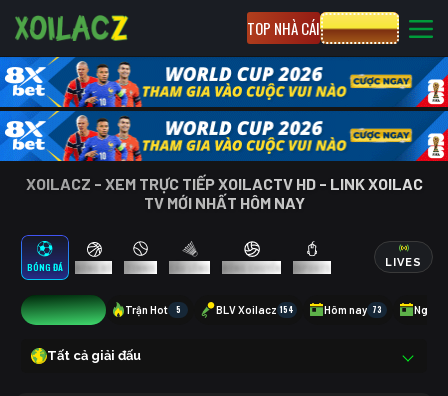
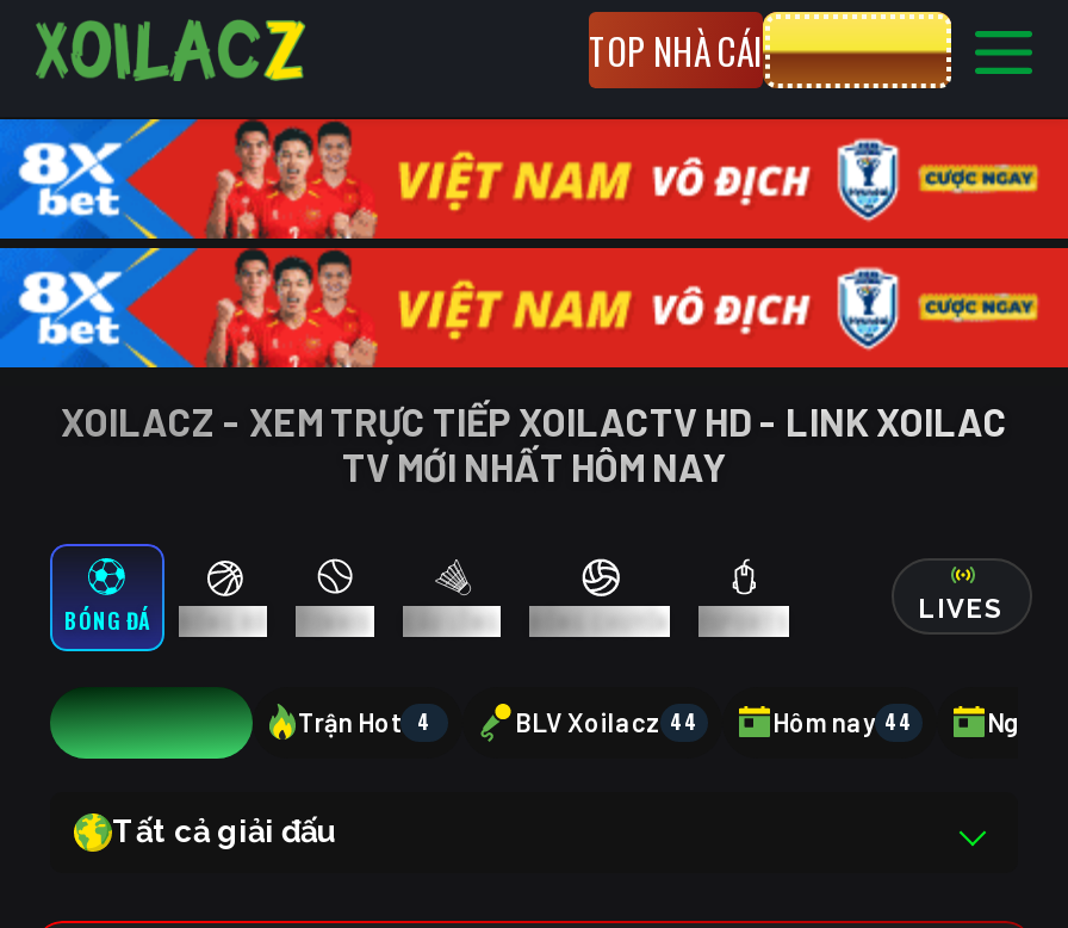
- [image]
+ [image]

- Trận Hot
- 5
- BLV Xoilacz 154
- Hôm nay 73
+ Trận Hot 4
+ BLV Xoilacz 44
+ Hôm nay 44
